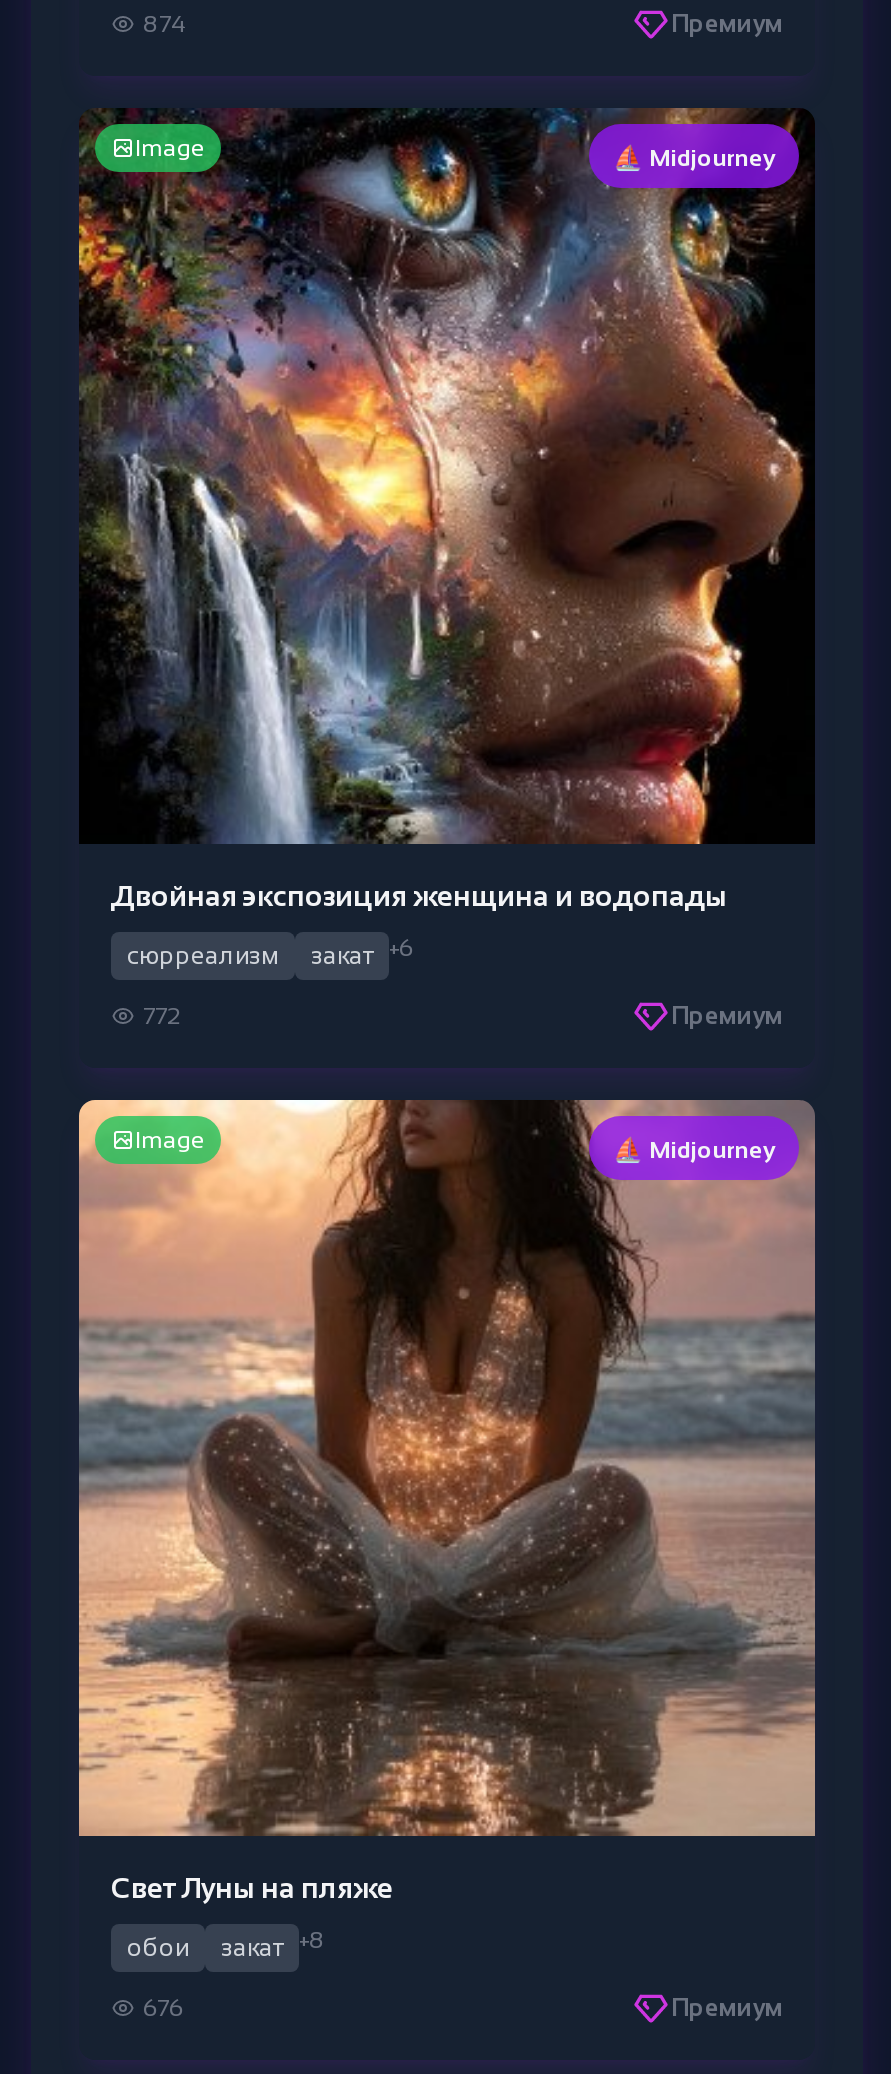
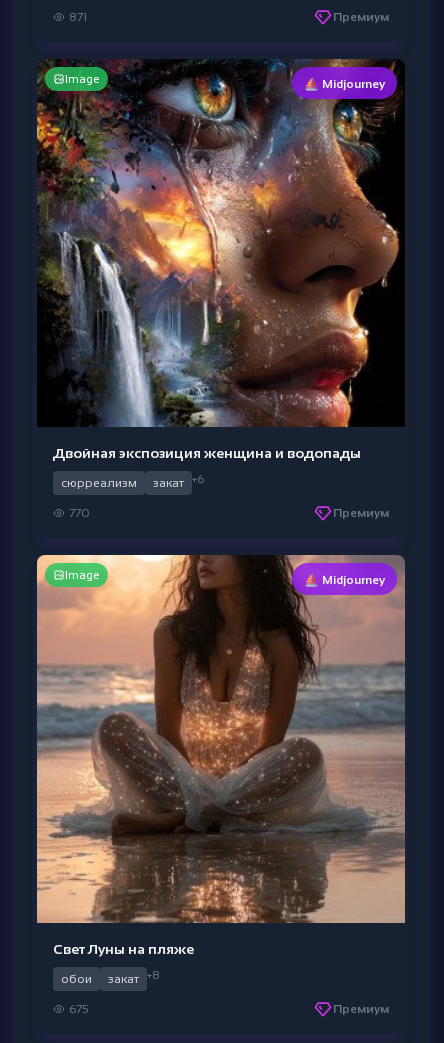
- 874
+ 871

- 772
+ 770

- 676
+ 675
